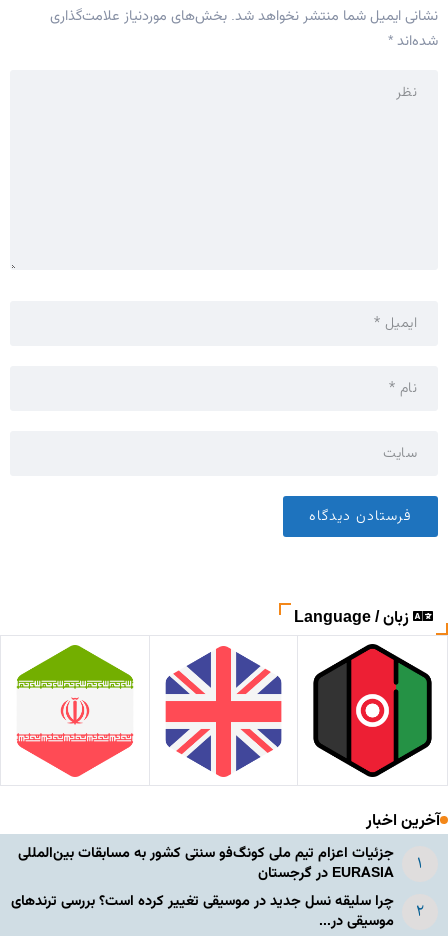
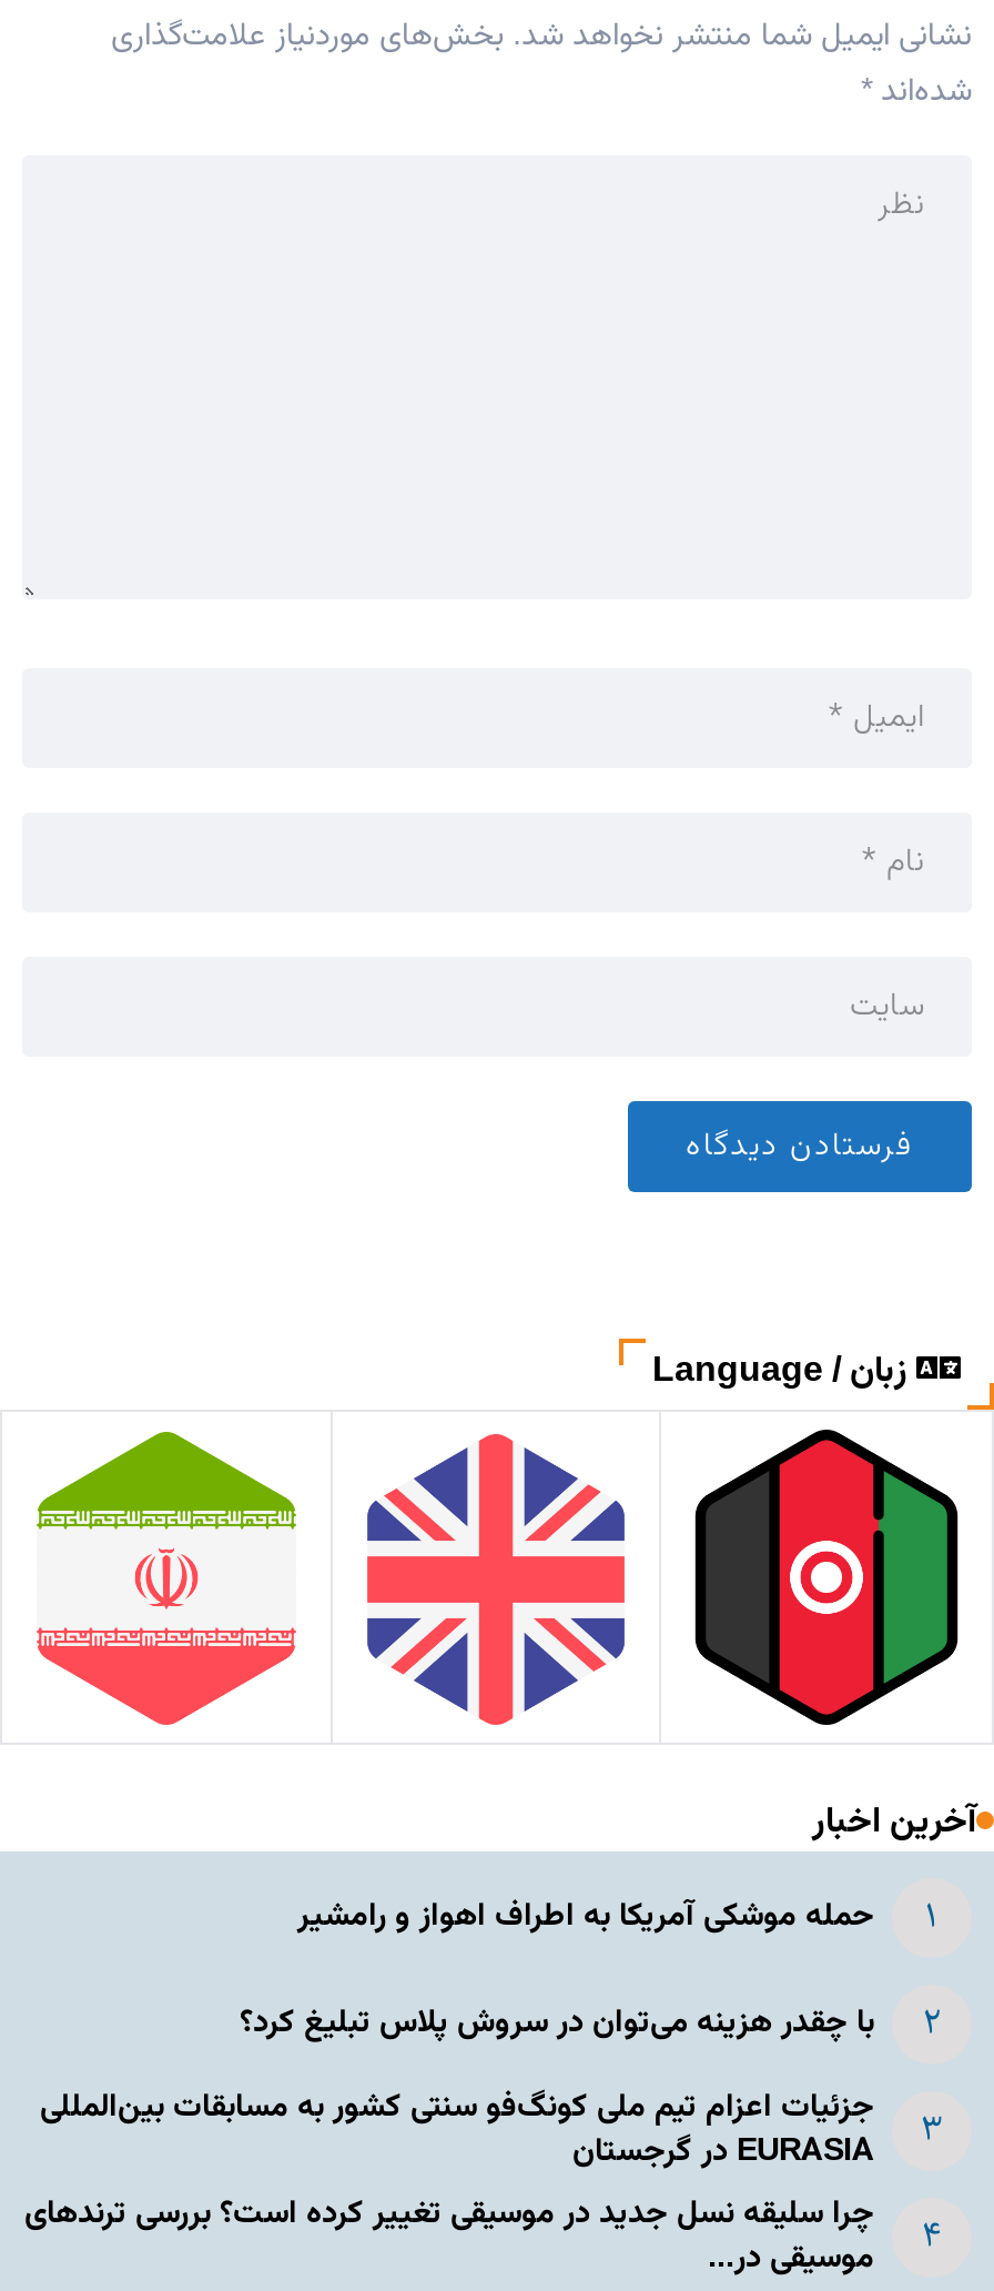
+ حمله موشکی آمریکا به اطراف اهواز و رامشیر
+ با چقدر هزینه می‌توان در سروش پلاس تبلیغ کرد؟
